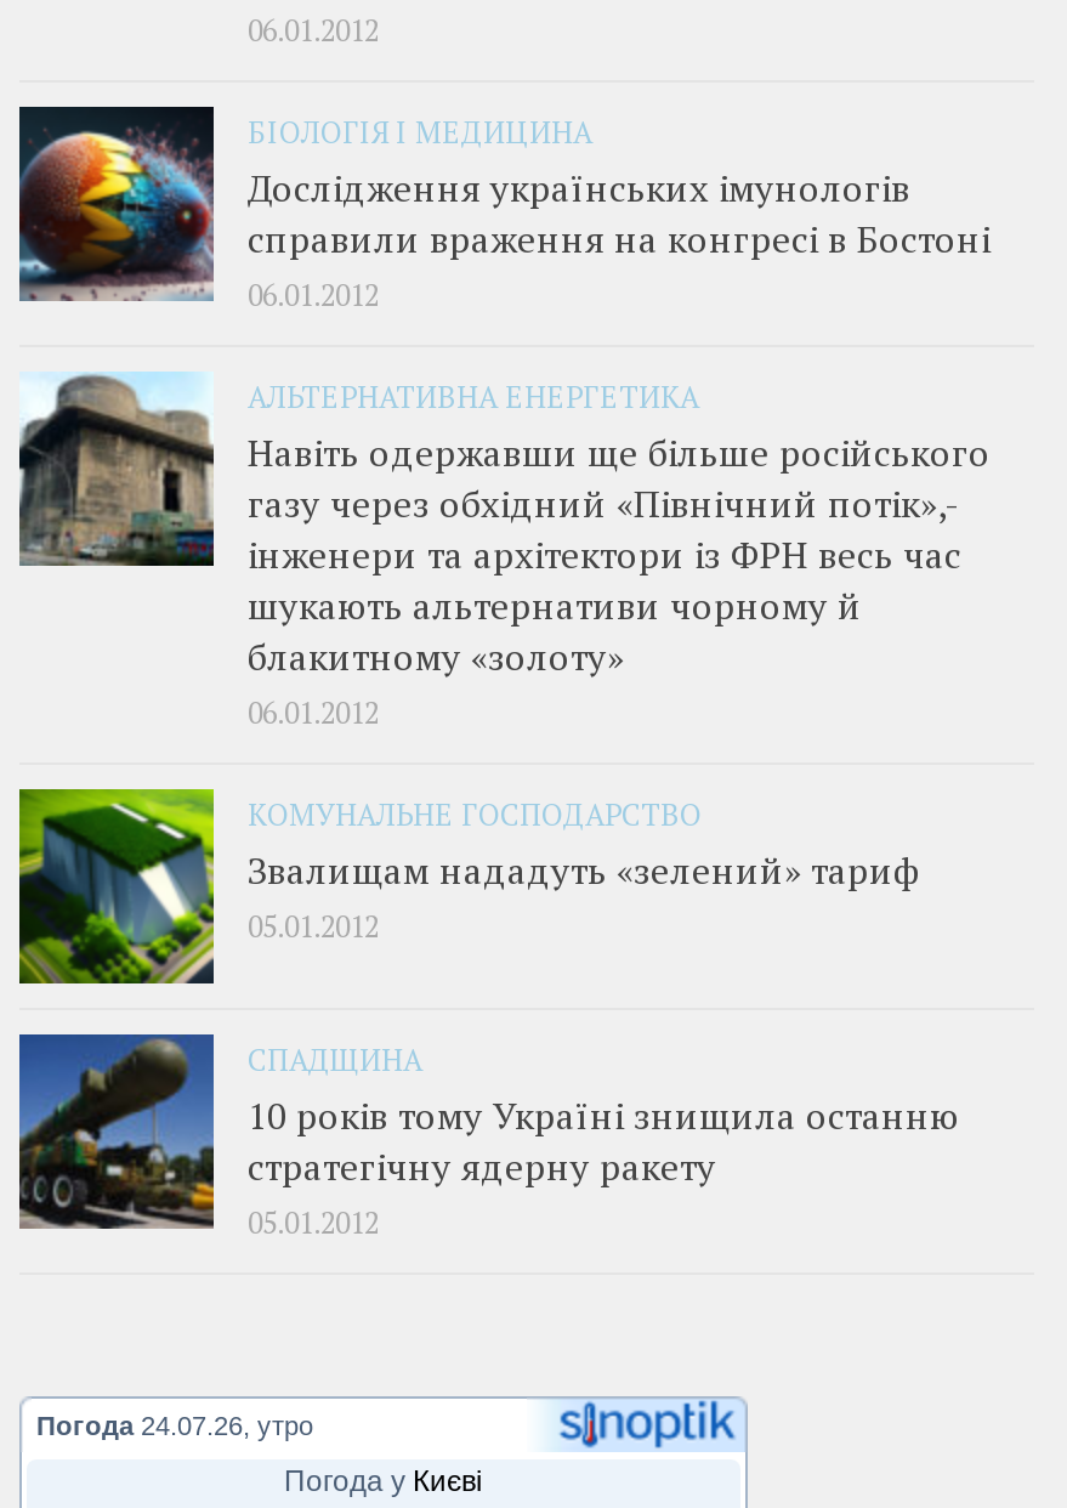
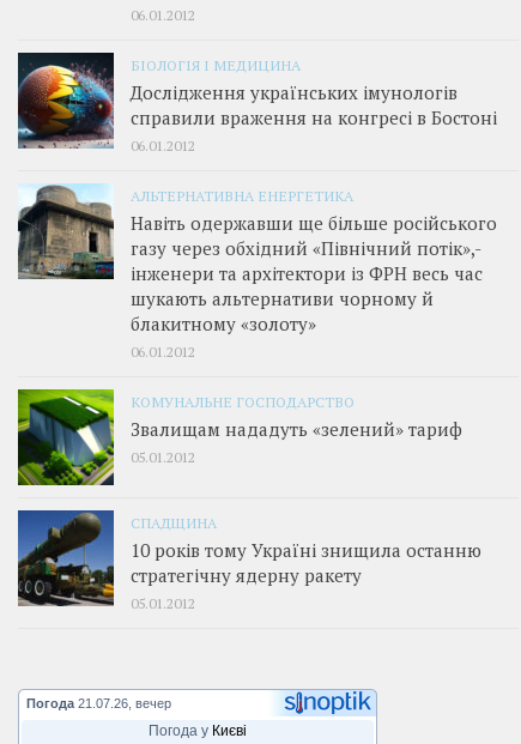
- Погода 24.07.26, утро
+ Погода 21.07.26, вечер
